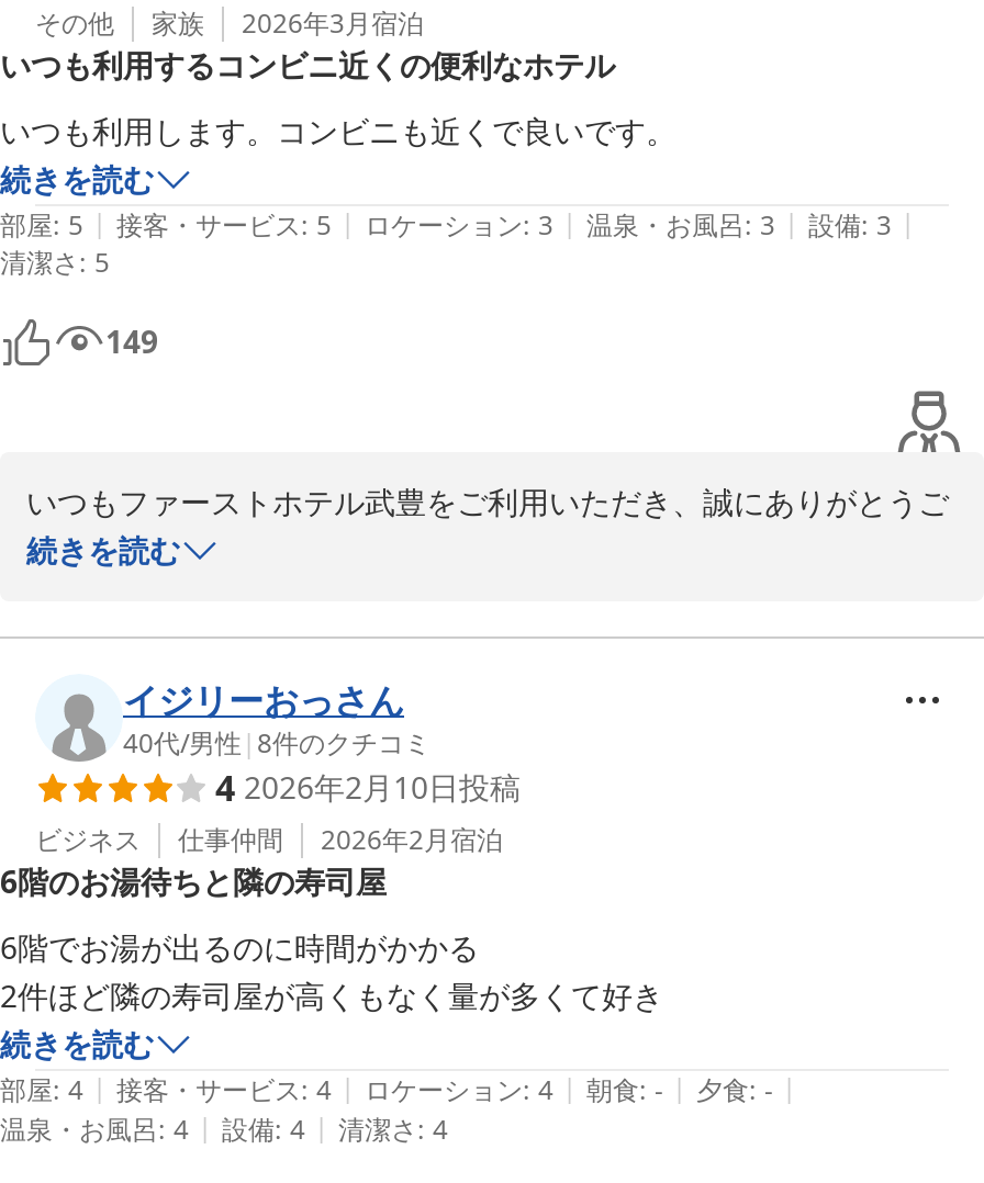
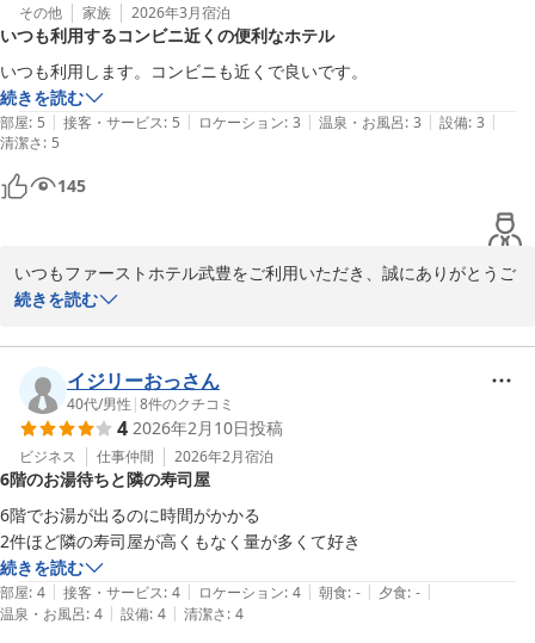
- 149
+ 145
